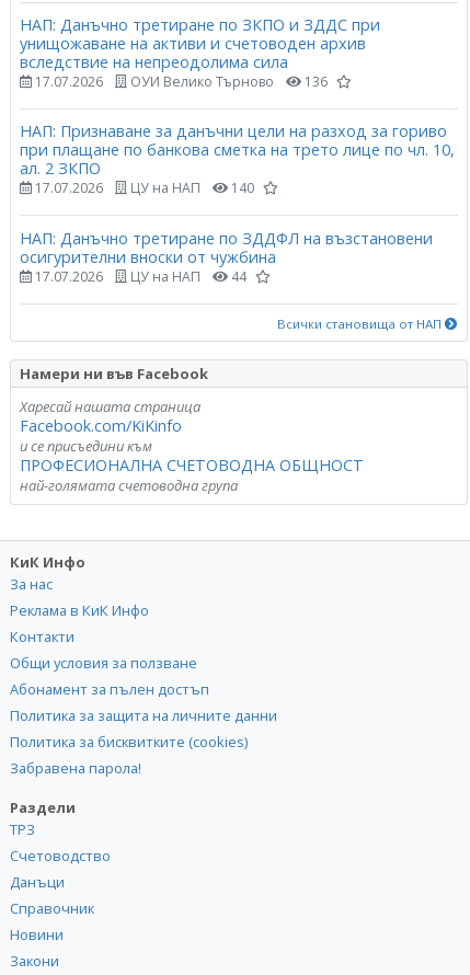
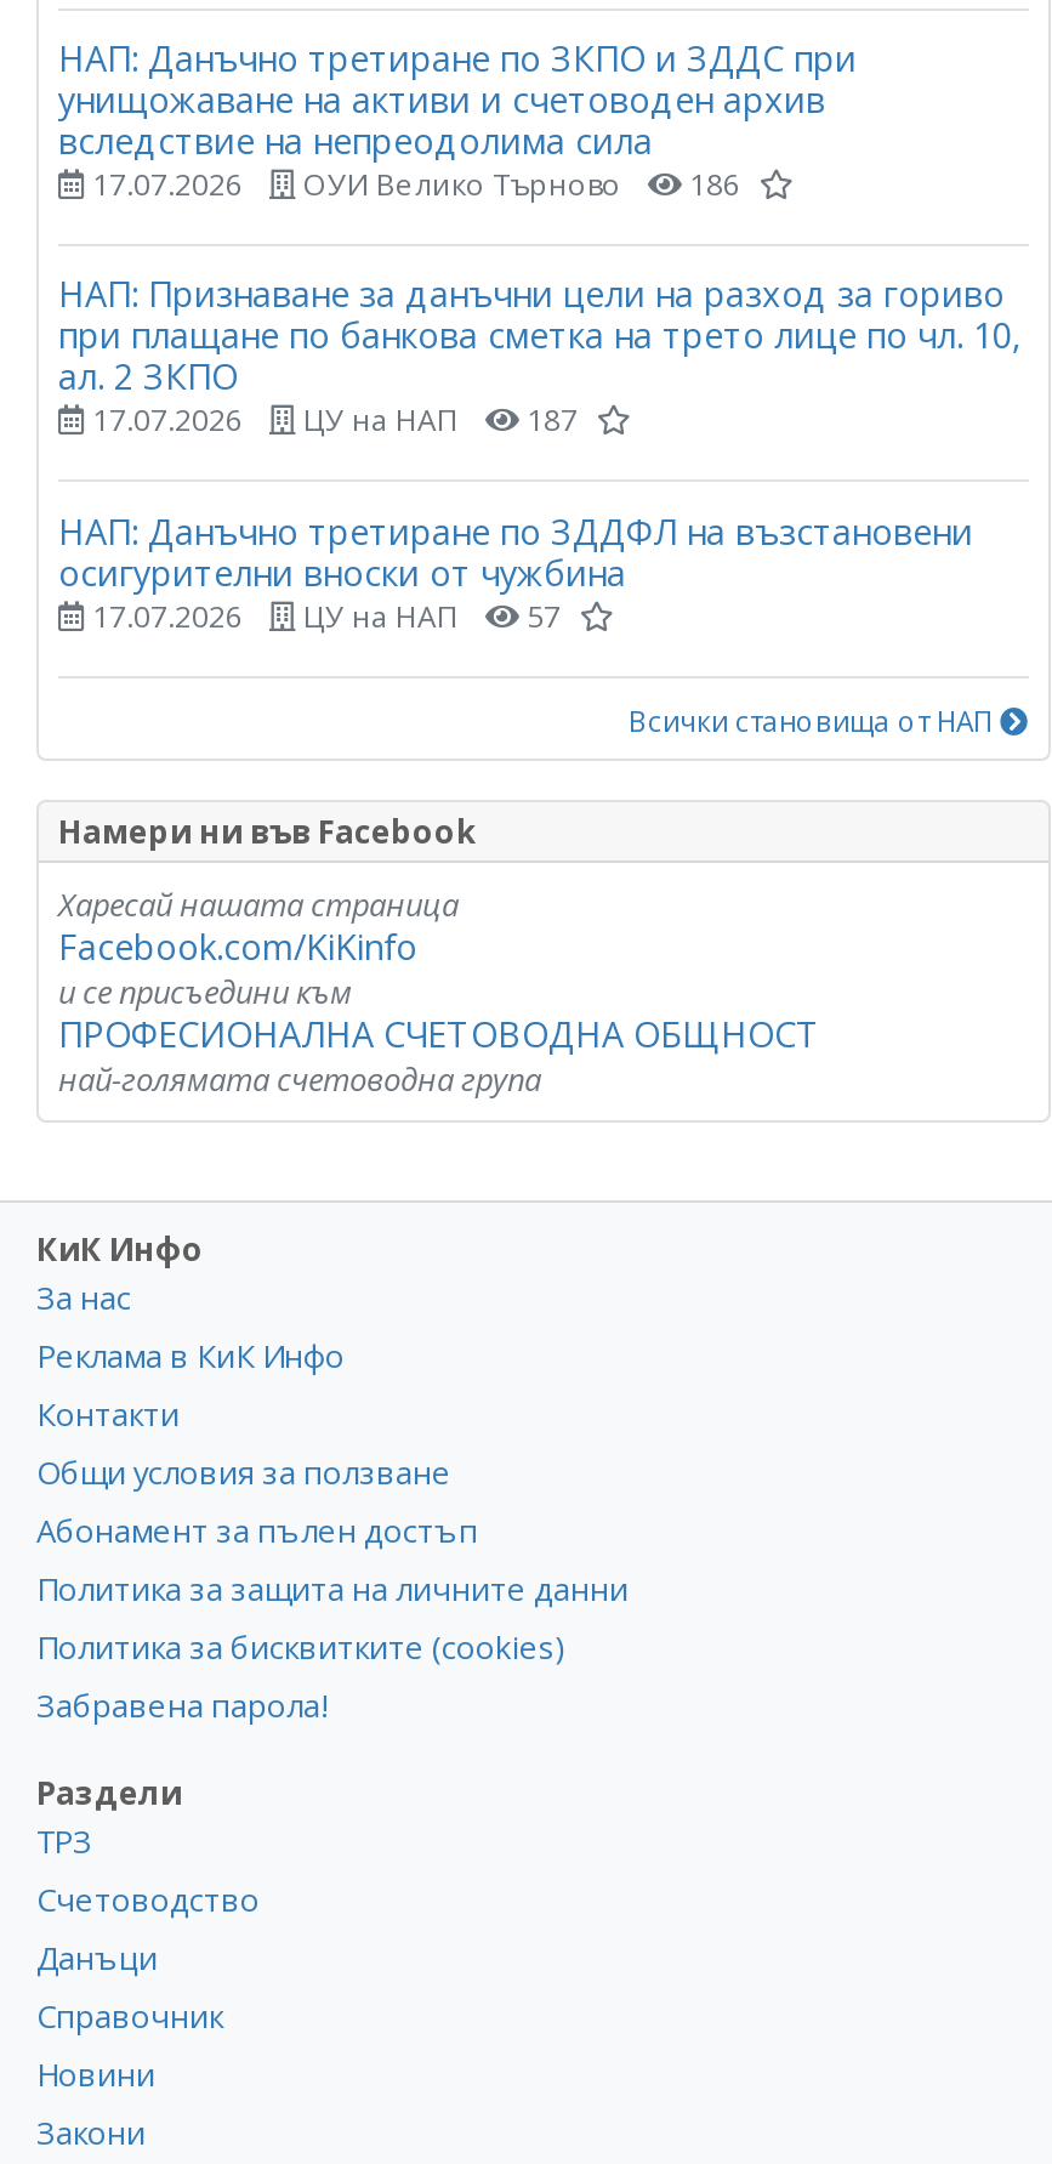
- 17.07.2026 ОУИ Велико Търново 136
+ 17.07.2026 ОУИ Велико Търново 186

- 140
+ 187

- 44
+ 57
